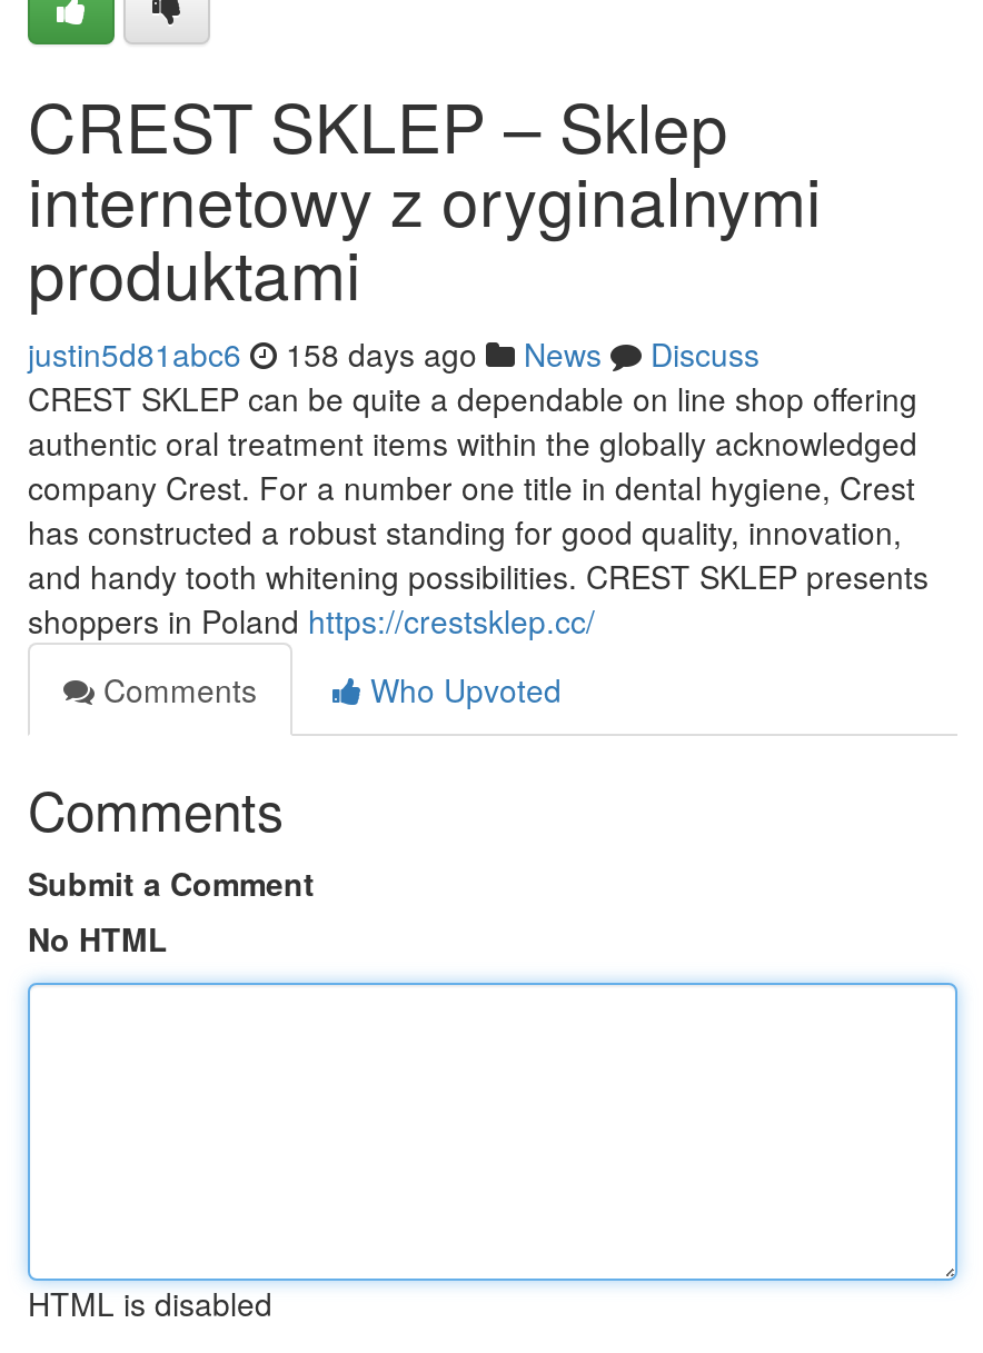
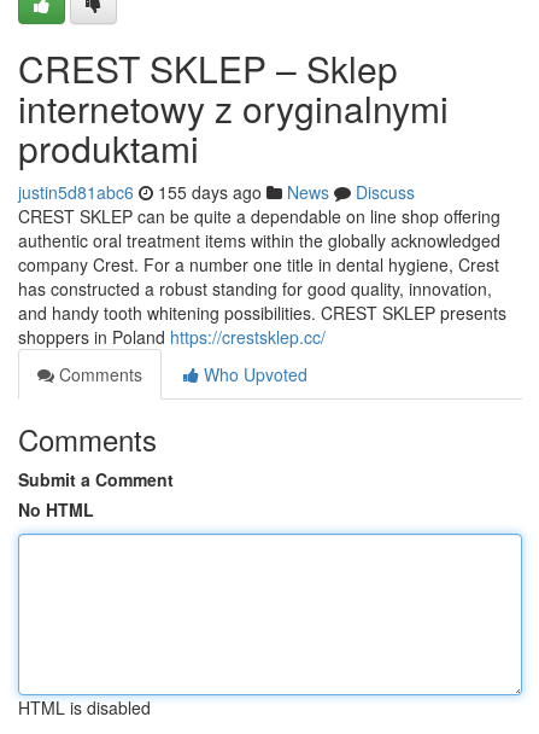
- justin5d81abc6 158 days ago News Discuss
+ justin5d81abc6 155 days ago News Discuss
